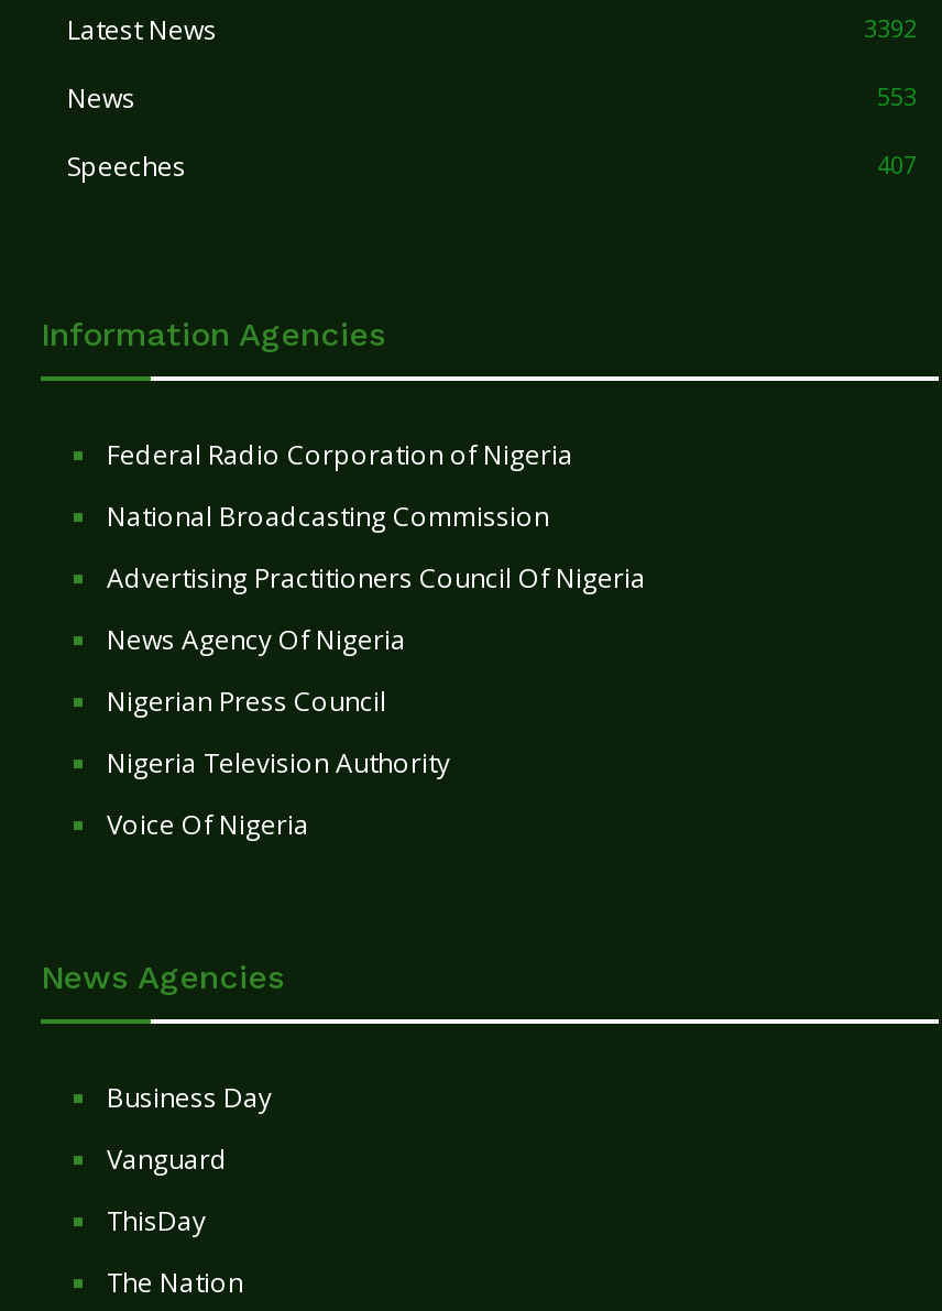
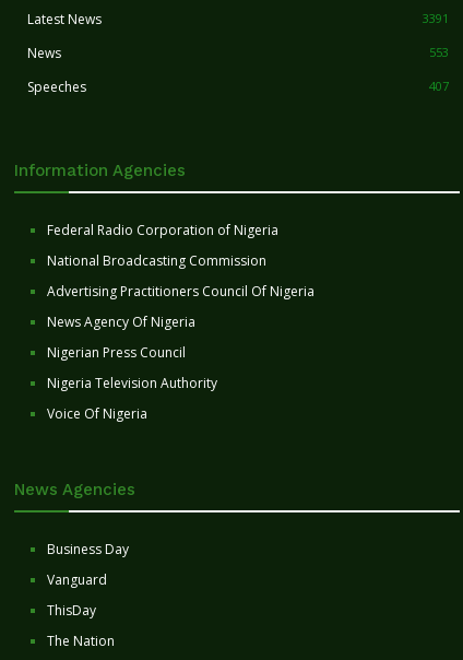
- 3392
+ 3391
